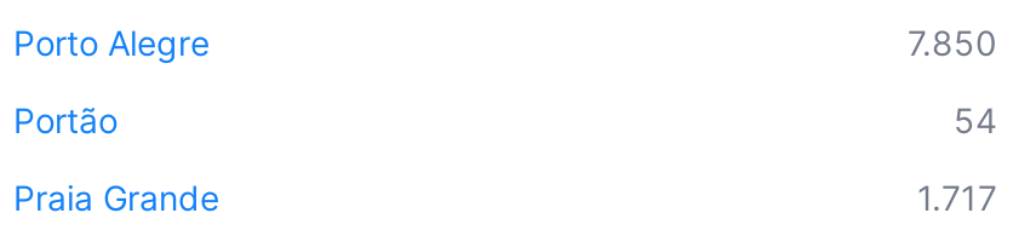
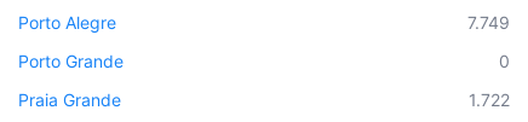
- 7.850
+ 7.749

- Portão
- 54
+ Porto Grande
+ 0

- 1.717
+ 1.722
